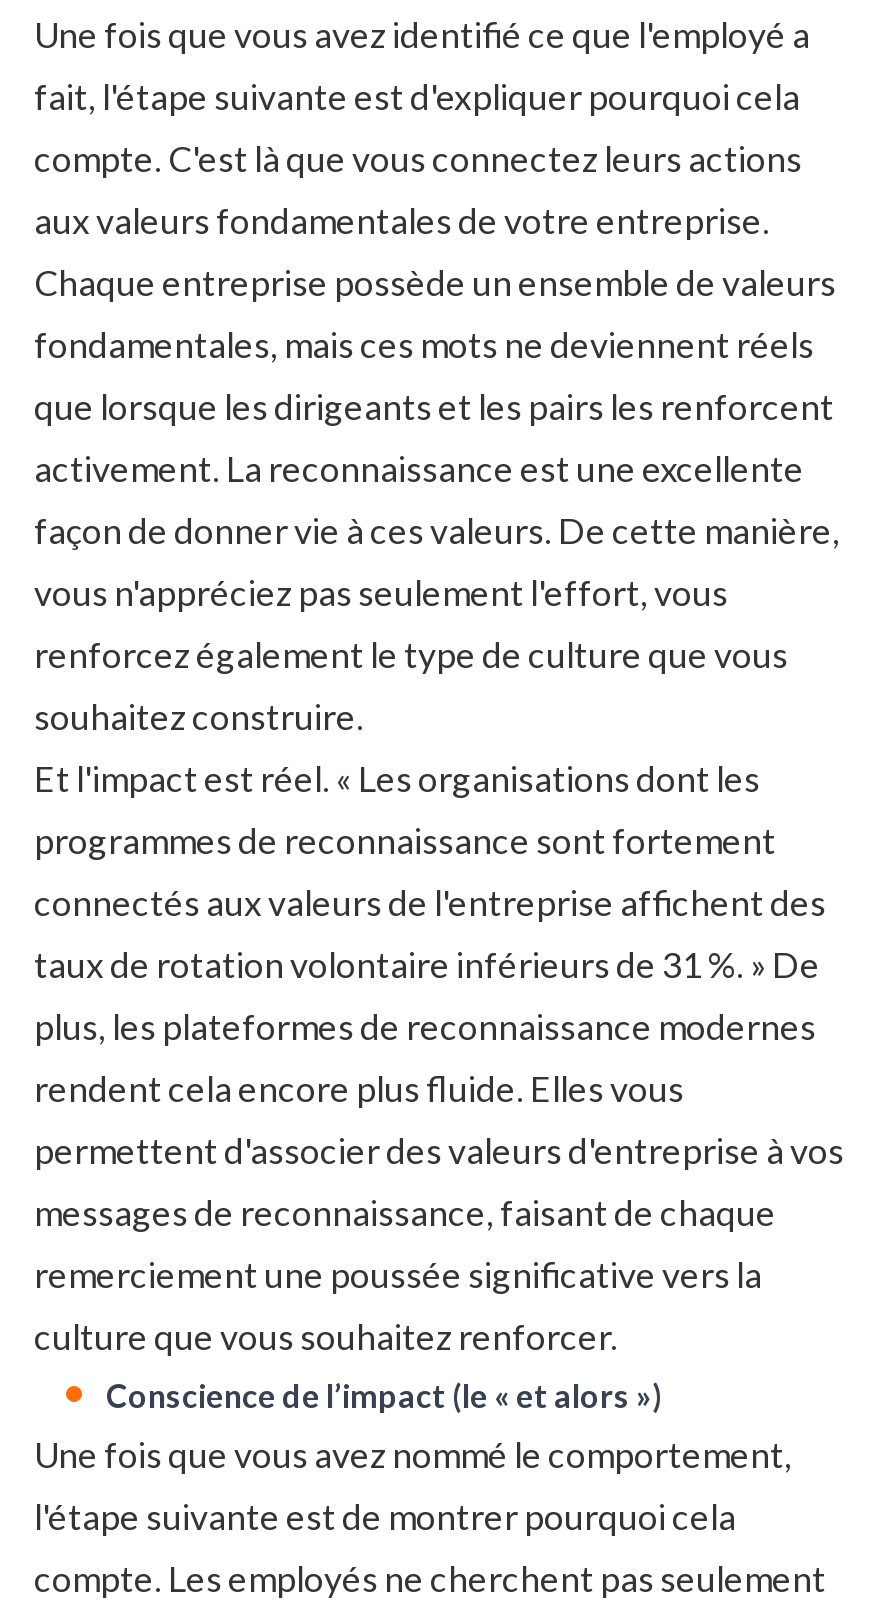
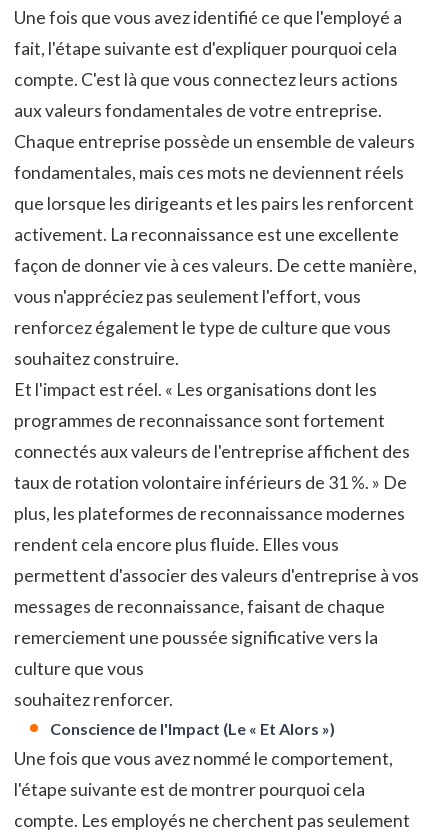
- culture que vous souhaitez renforcer.
- Conscience de l’impact (le « et alors »)
+ culture que vous
+ souhaitez renforcer.
+ Conscience de l'Impact (Le « Et Alors »)
